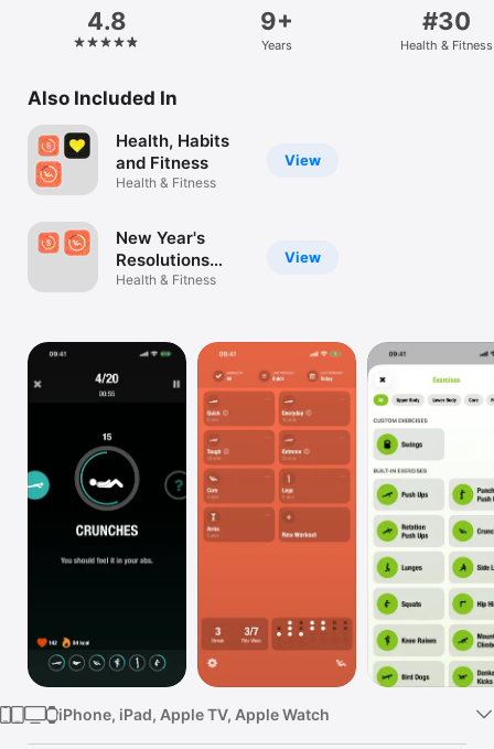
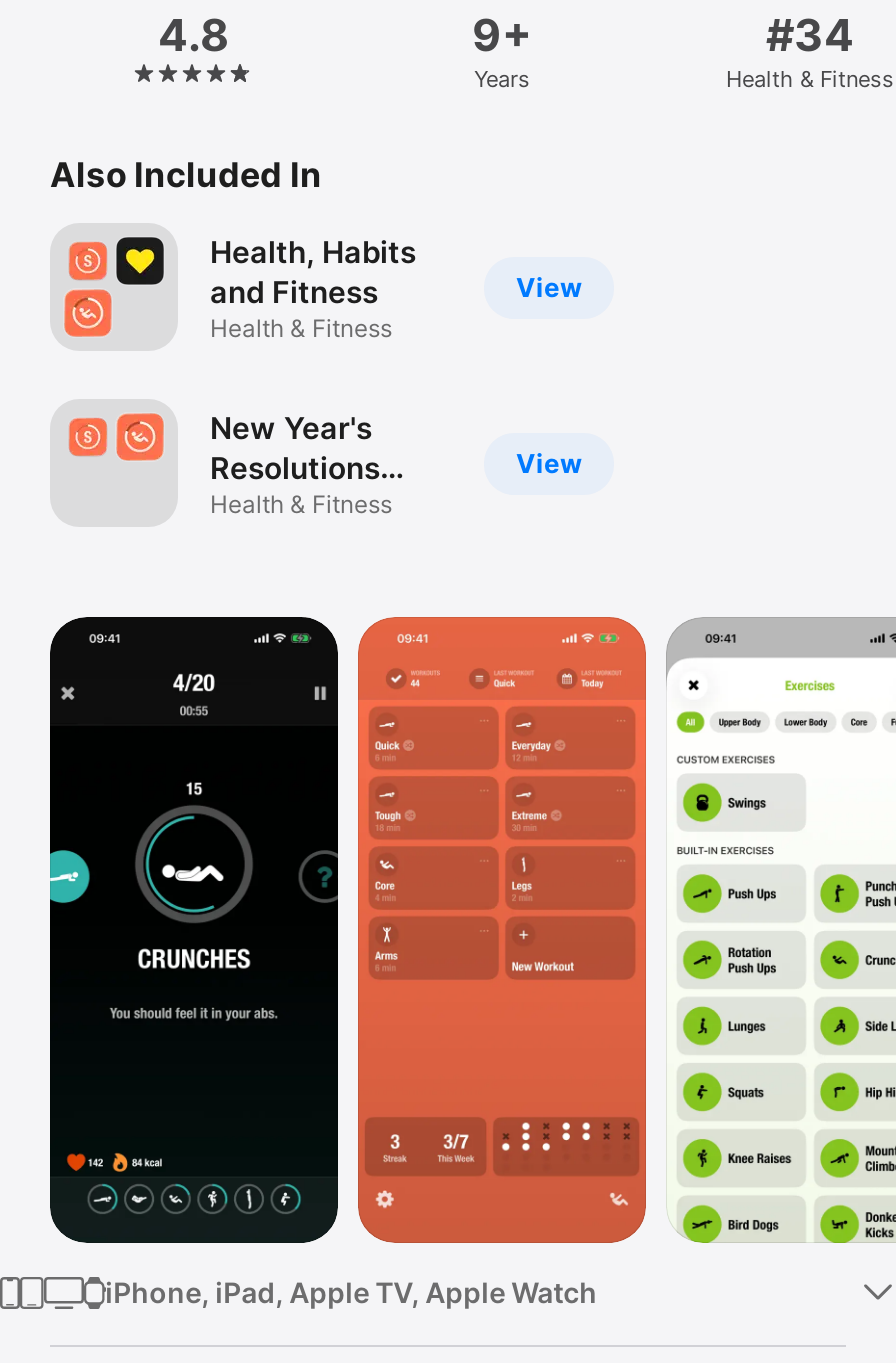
- #30
+ #34
